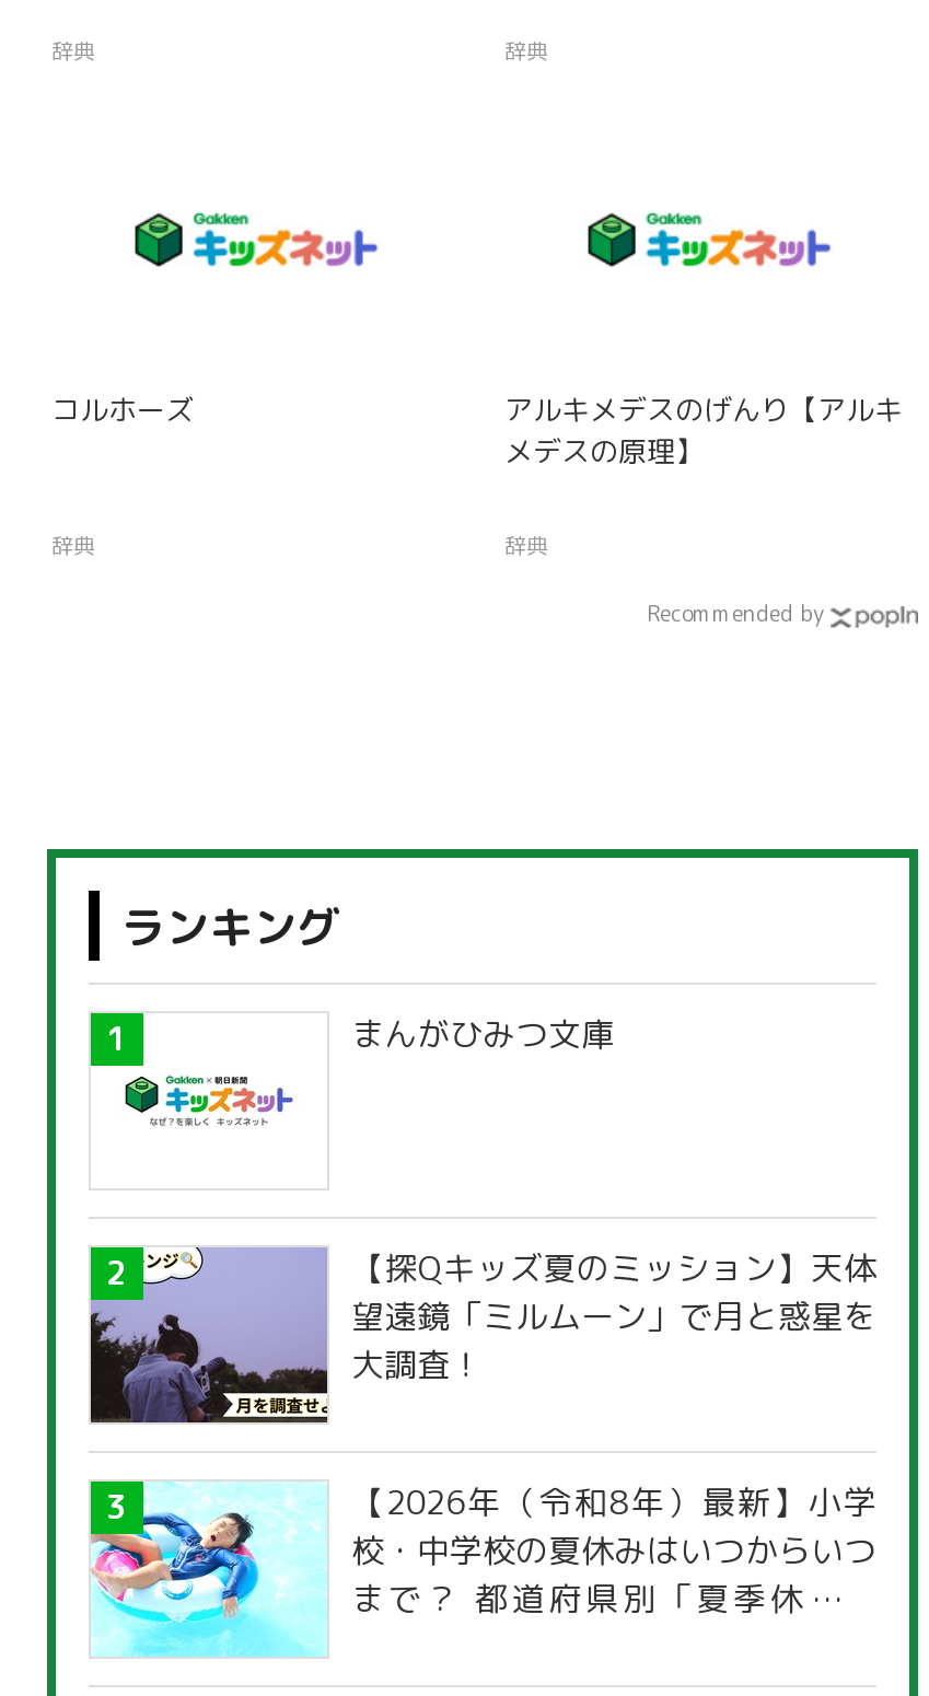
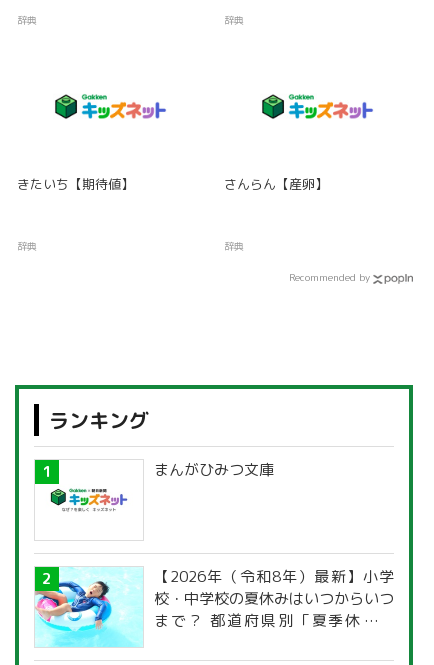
- コルホーズ
+ きたいち【期待値】

- アルキメデスのげんり【アルキ
- メデスの原理】
+ さんらん【産卵】

- [image]
- 【探Qキッズ夏のミッション】天体
- 望遠鏡「ミルムーン」で月と惑星を
- 大調査！
